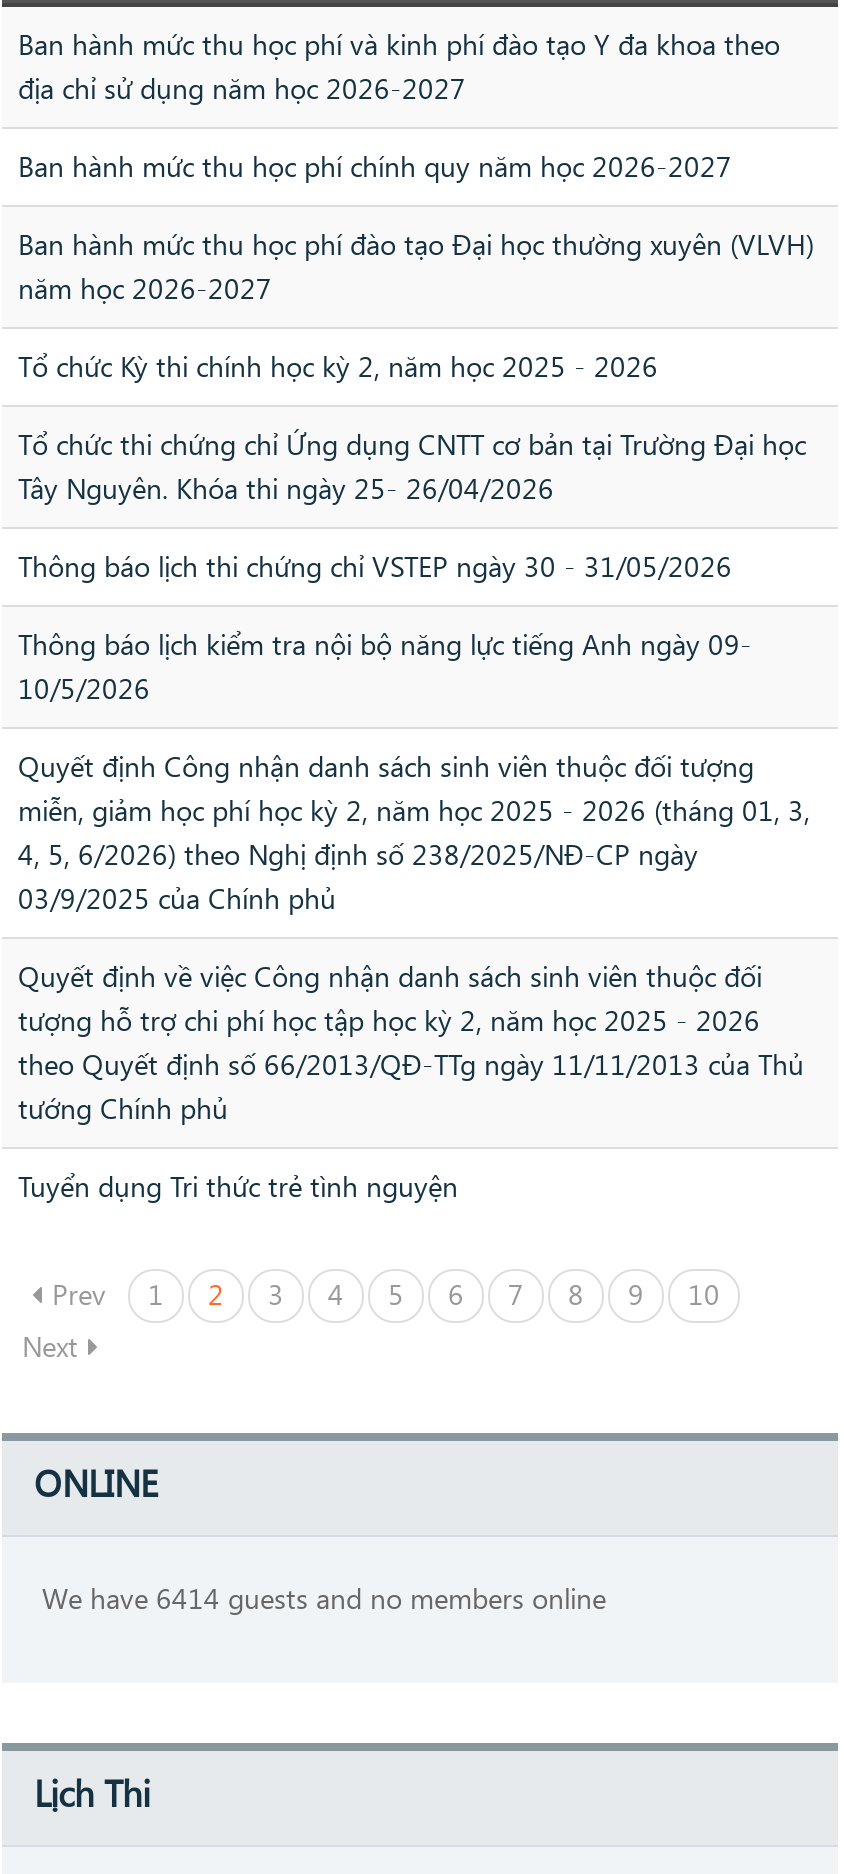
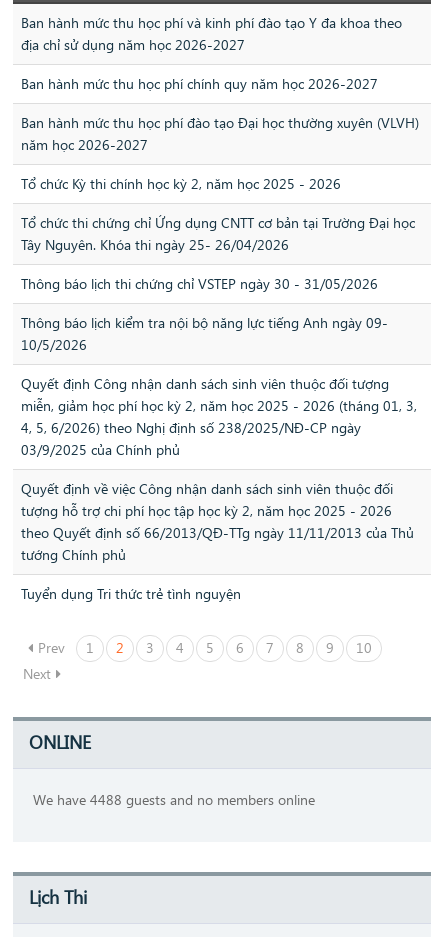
- We have 6414 guests and no members online
+ We have 4488 guests and no members online
